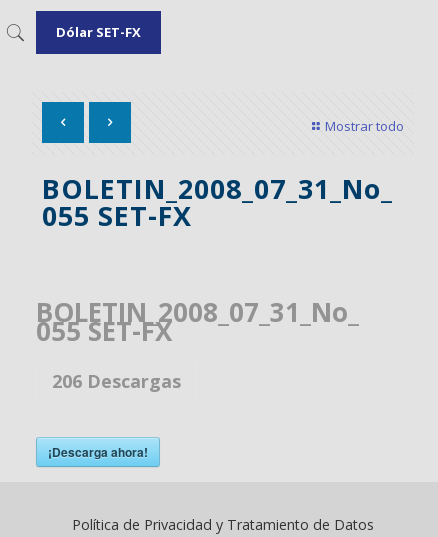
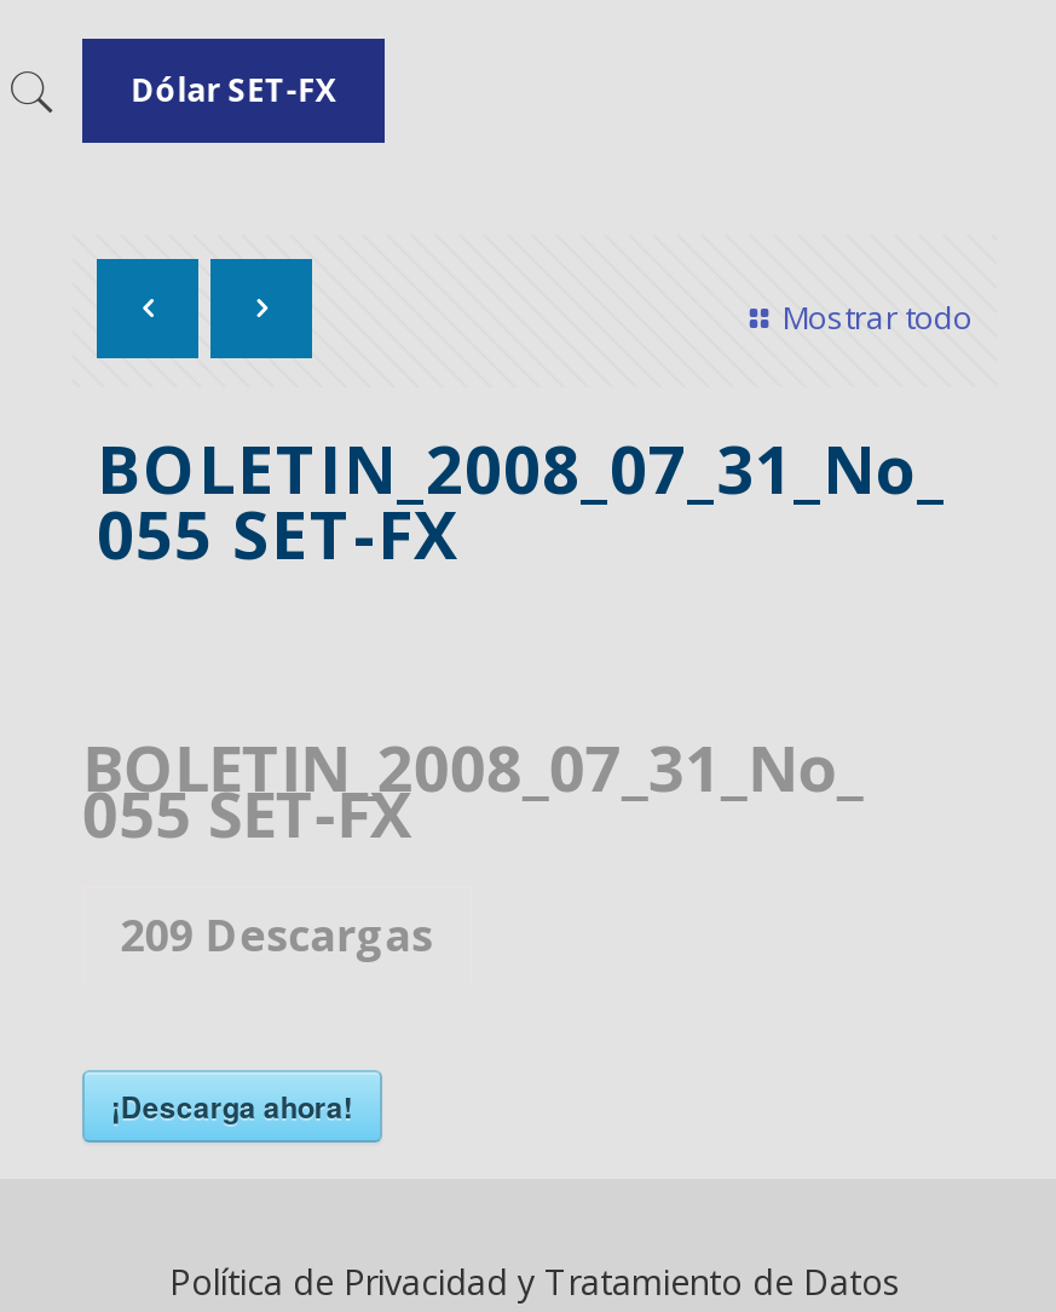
- 206 Descargas
+ 209 Descargas
